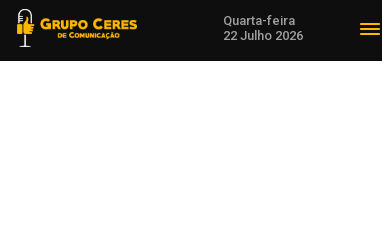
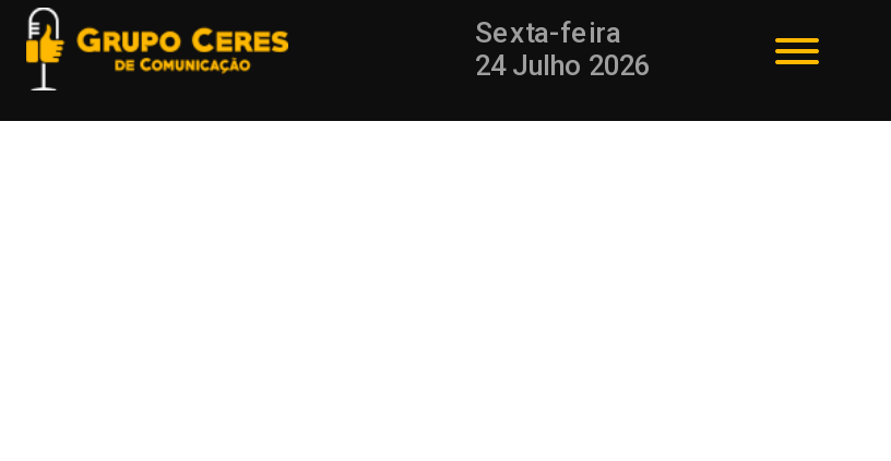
- Quarta-feira
- 22 Julho 2026
+ Sexta-feira
+ 24 Julho 2026
